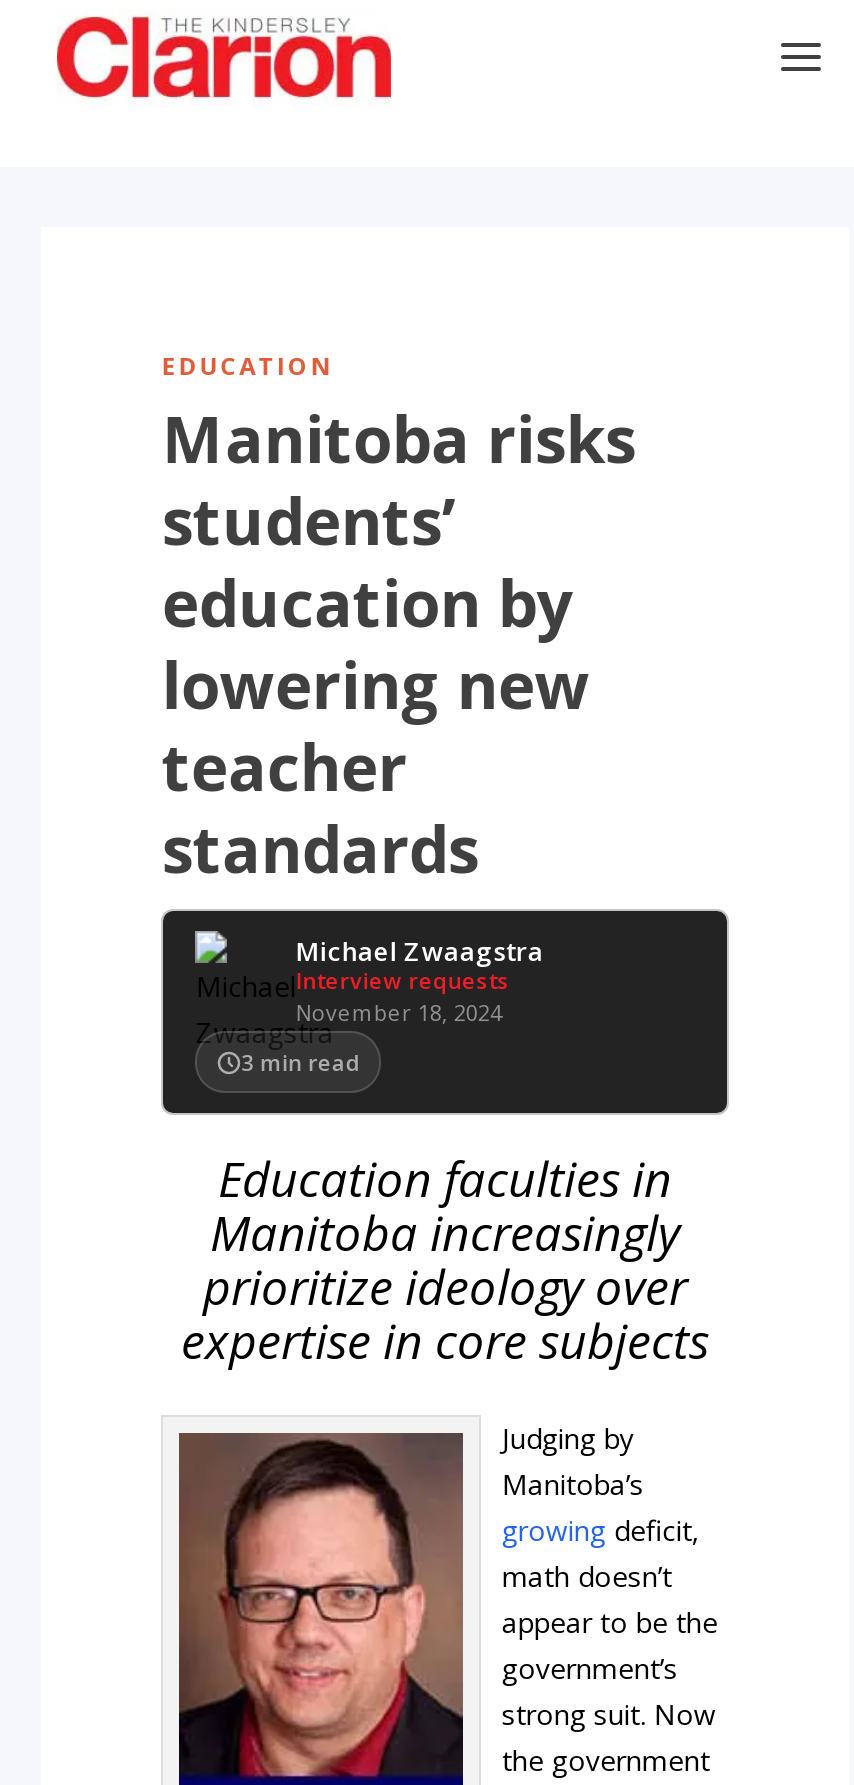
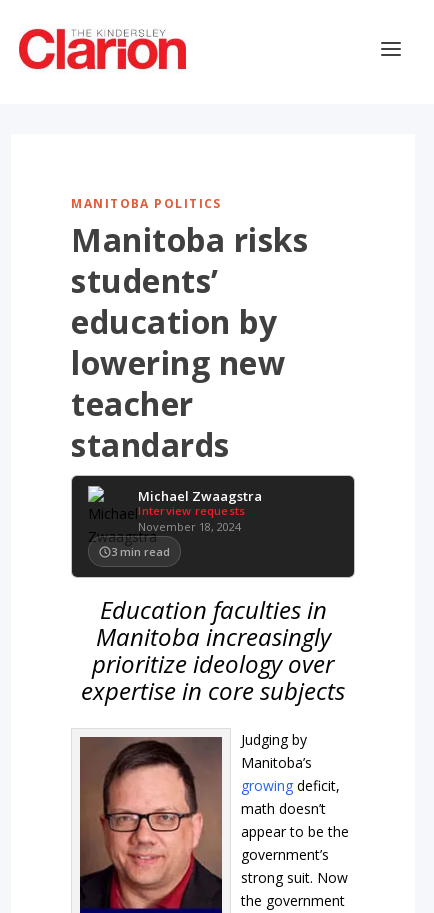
- EDUCATION
+ MANITOBA POLITICS
